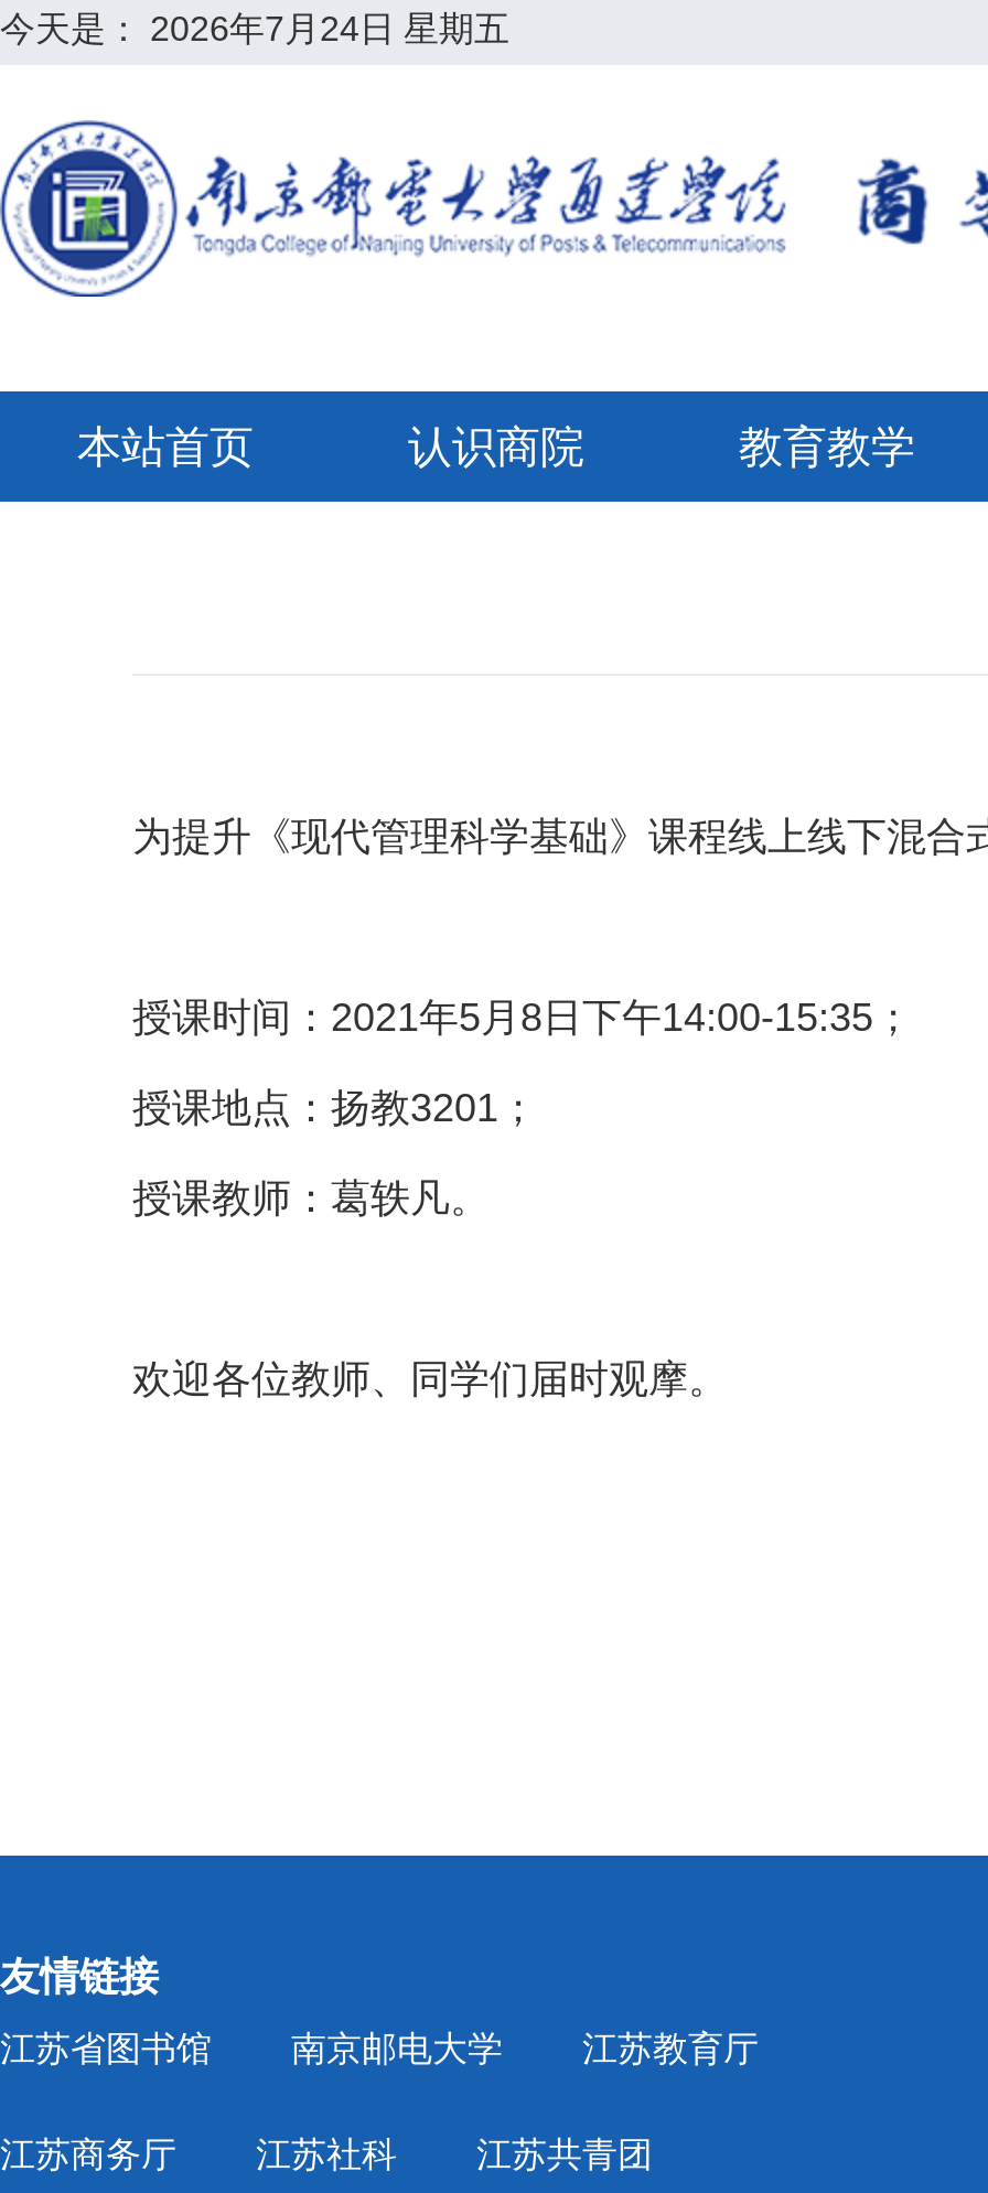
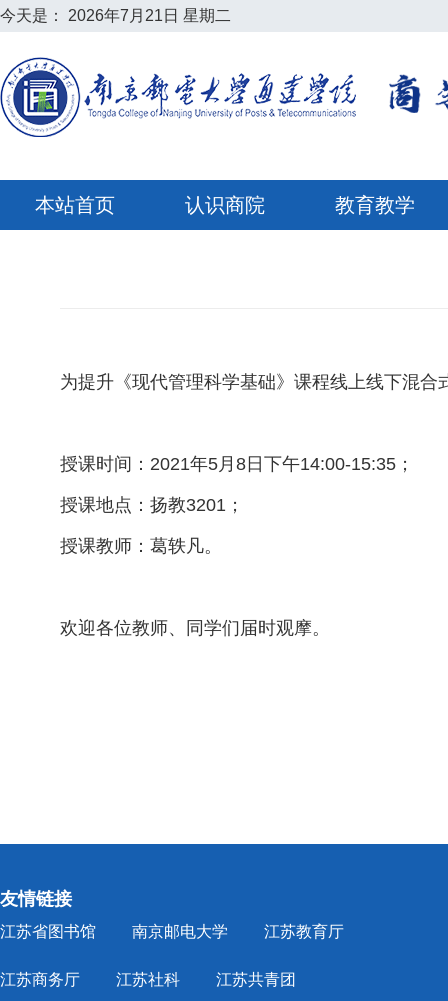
- 今天是： 2026年7月24日 星期五
+ 今天是： 2026年7月21日 星期二
